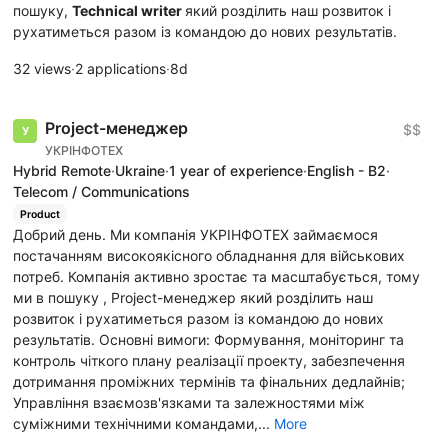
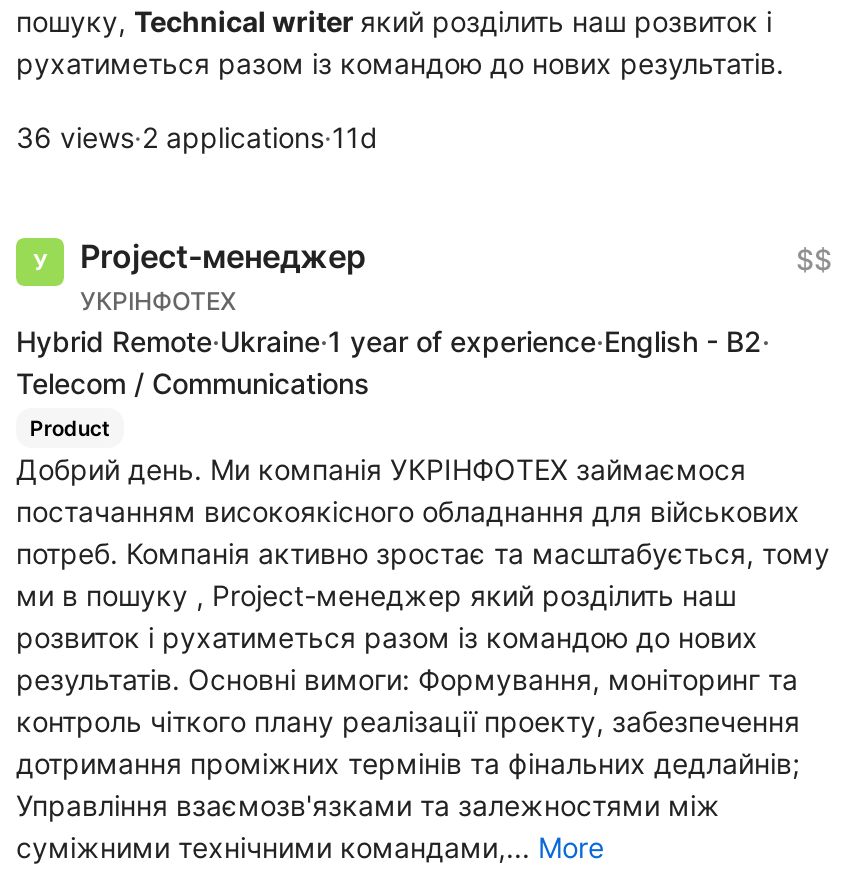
- 32 views·2 applications·8d
+ 36 views·2 applications·11d
